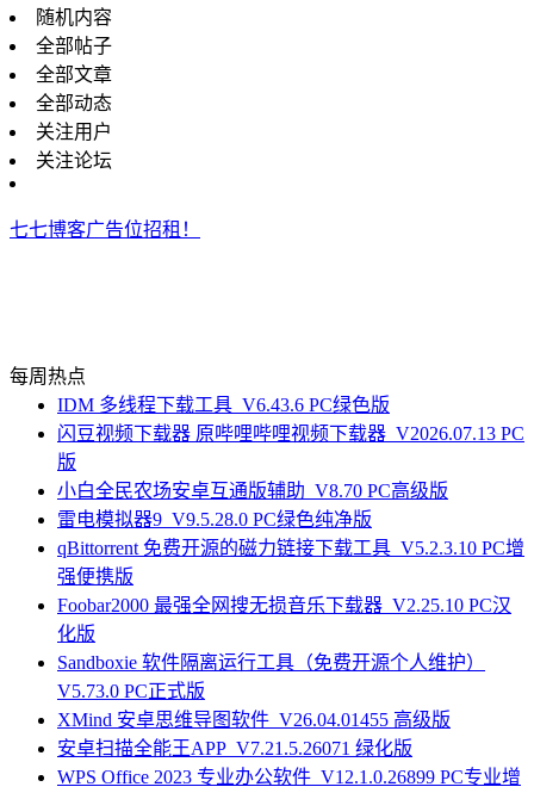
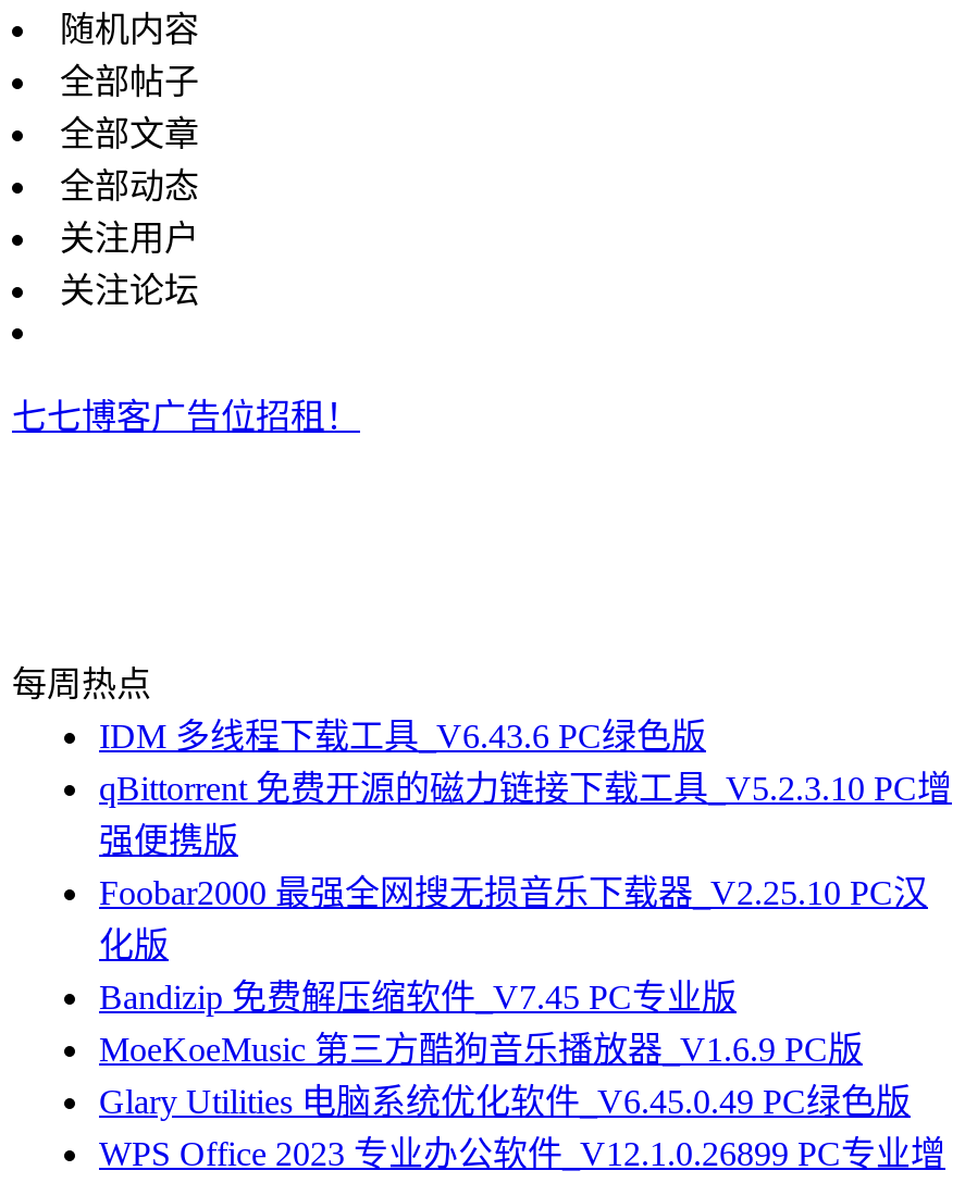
- 闪豆视频下载器 原哔哩哔哩视频下载器_V2026.07.13 PC
- 版
- 小白全民农场安卓互通版辅助_V8.70 PC高级版
- 雷电模拟器9_V9.5.28.0 PC绿色纯净版

- Sandboxie 软件隔离运行工具（免费开源个人维护）
- V5.73.0 PC正式版
- XMind 安卓思维导图软件_V26.04.01455 高级版
- 安卓扫描全能王APP_V7.21.5.26071 绿化版
+ Bandizip 免费解压缩软件_V7.45 PC专业版
+ MoeKoeMusic 第三方酷狗音乐播放器_V1.6.9 PC版
+ Glary Utilities 电脑系统优化软件_V6.45.0.49 PC绿色版
